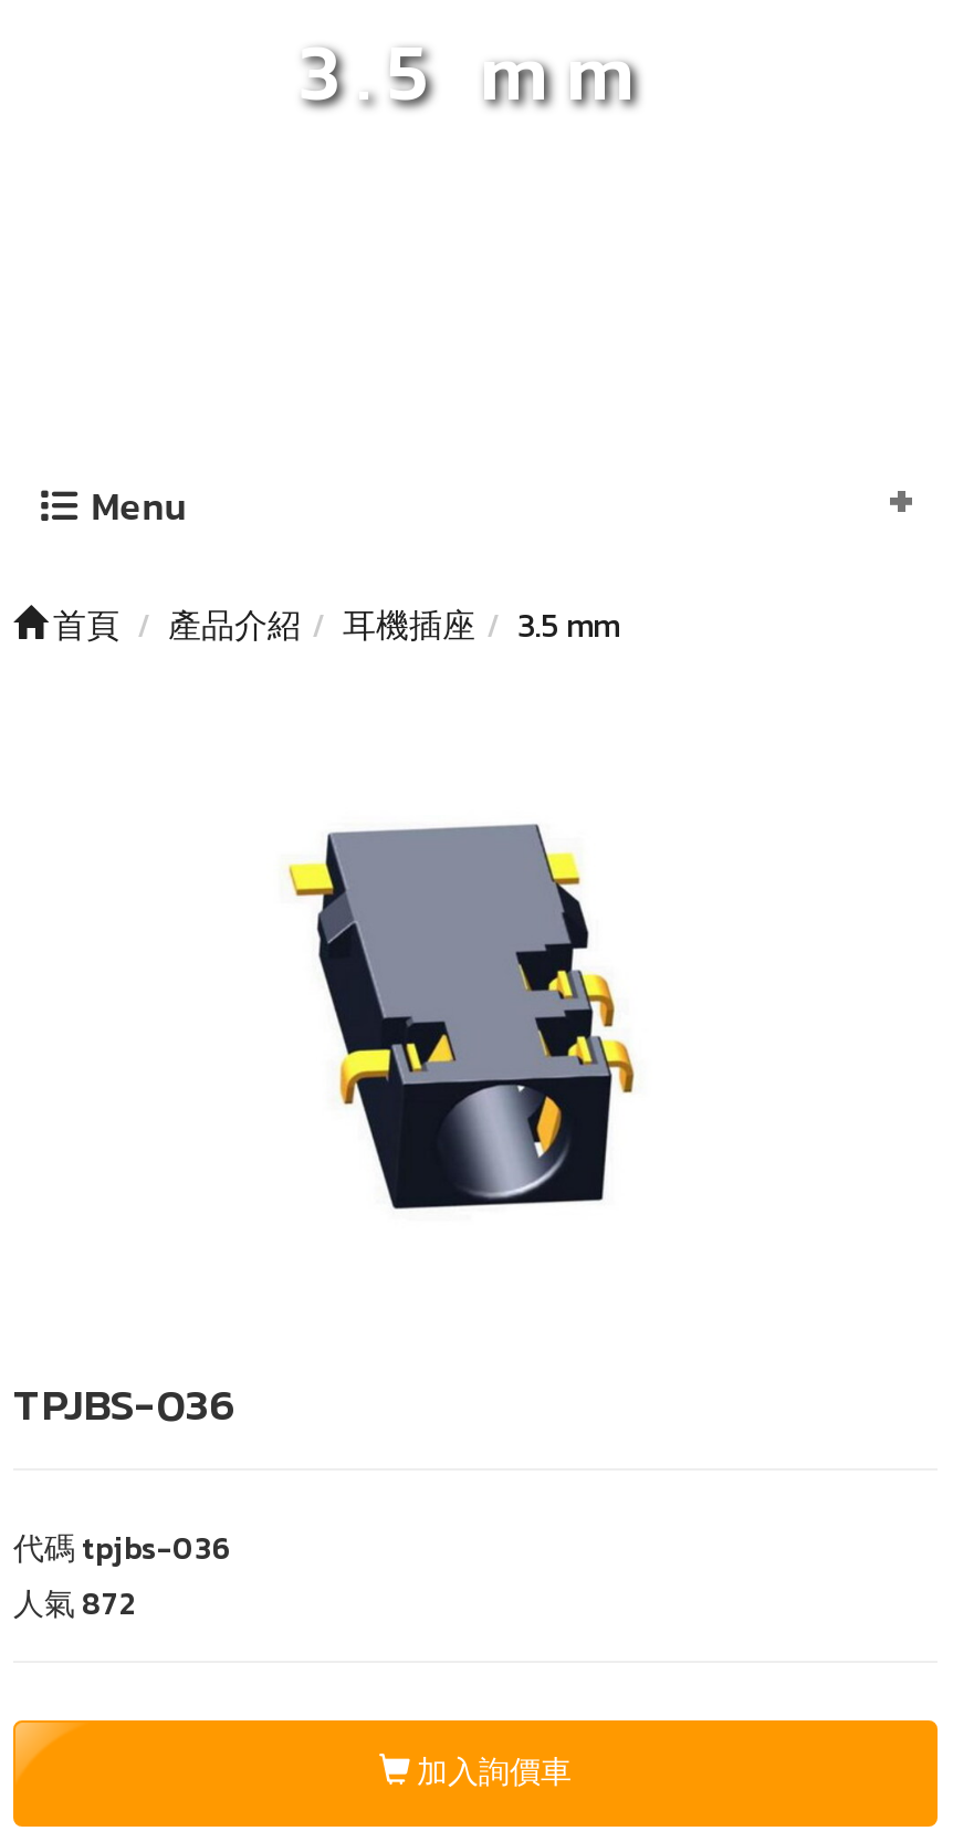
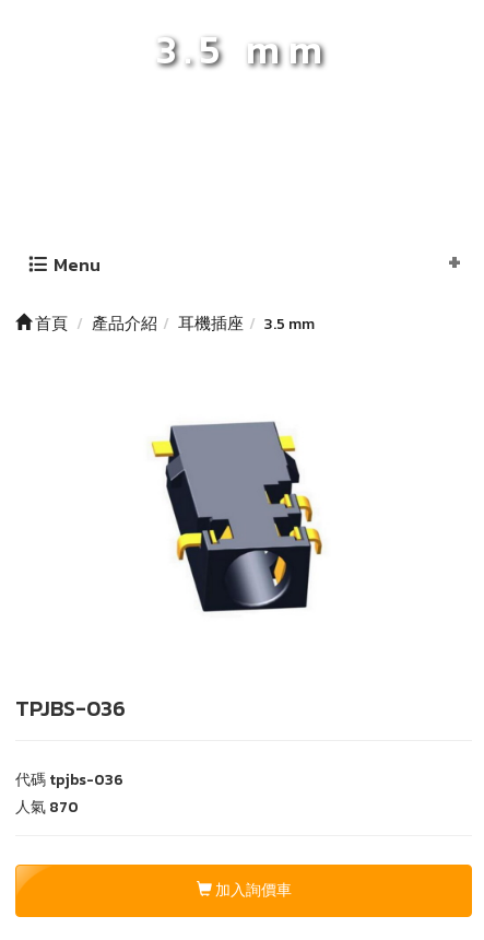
- 人氣872
+ 人氣870
